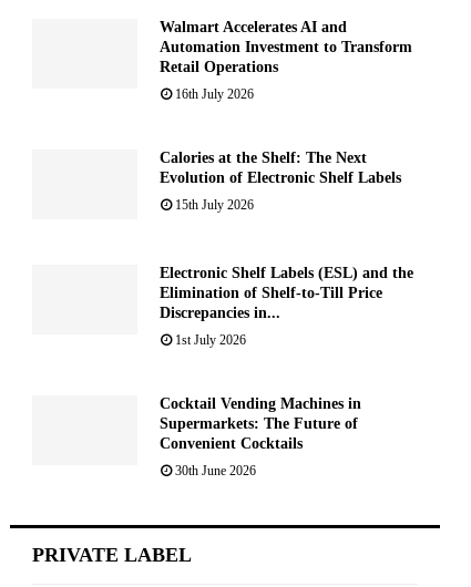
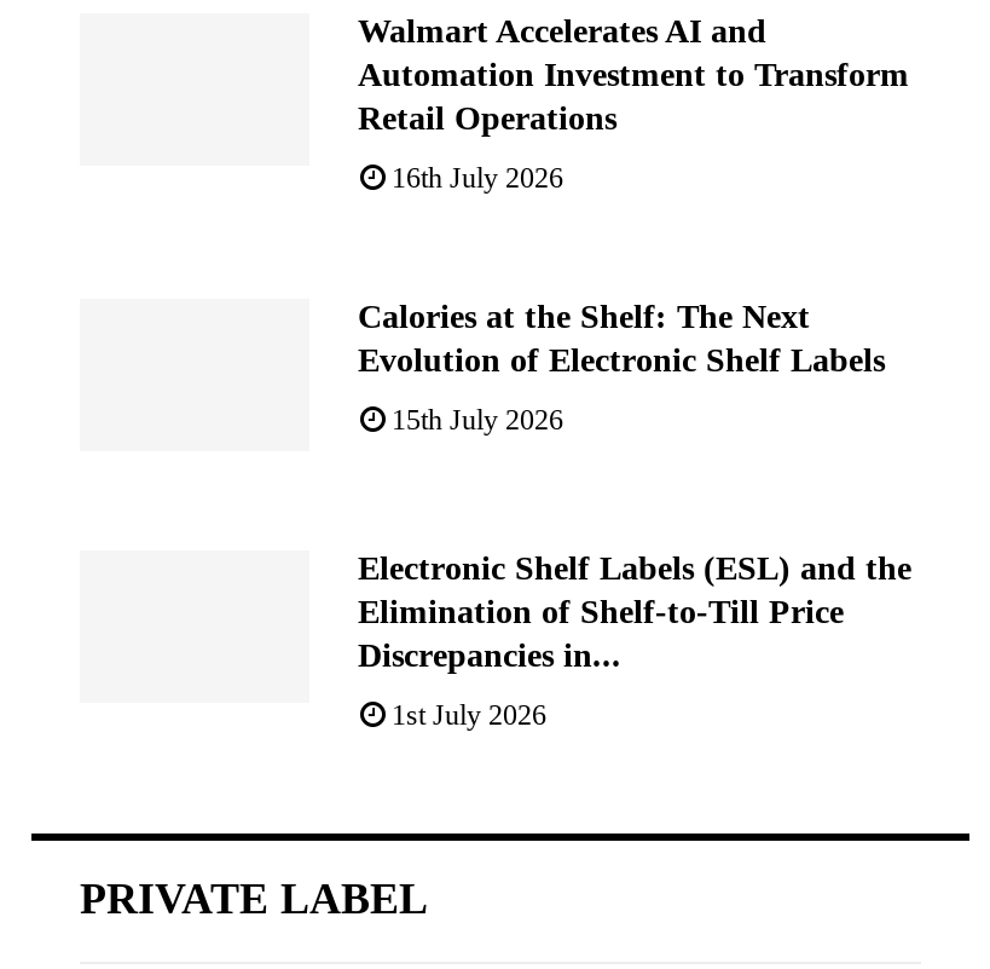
- Cocktail Vending Machines in
- Supermarkets: The Future of
- Convenient Cocktails
- 30th June 2026
